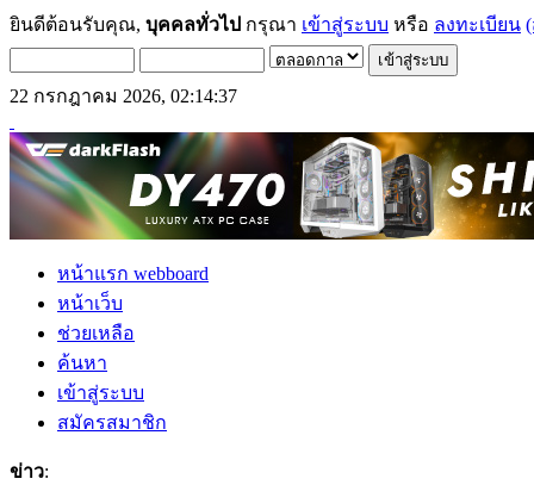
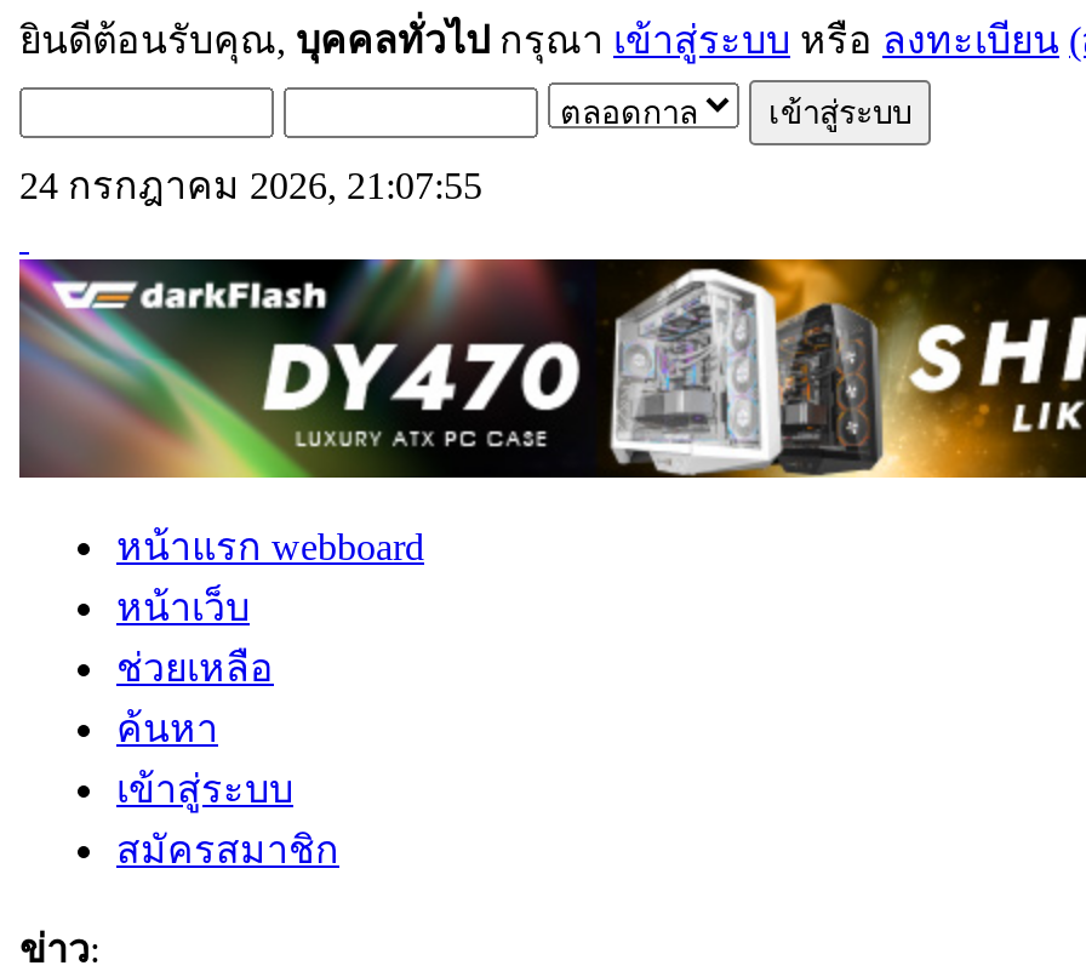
- 22 กรกฎาคม 2026, 02:14:37
+ 24 กรกฎาคม 2026, 21:07:55
